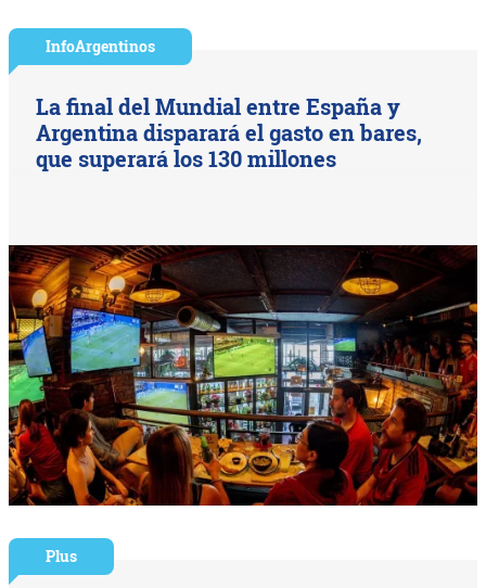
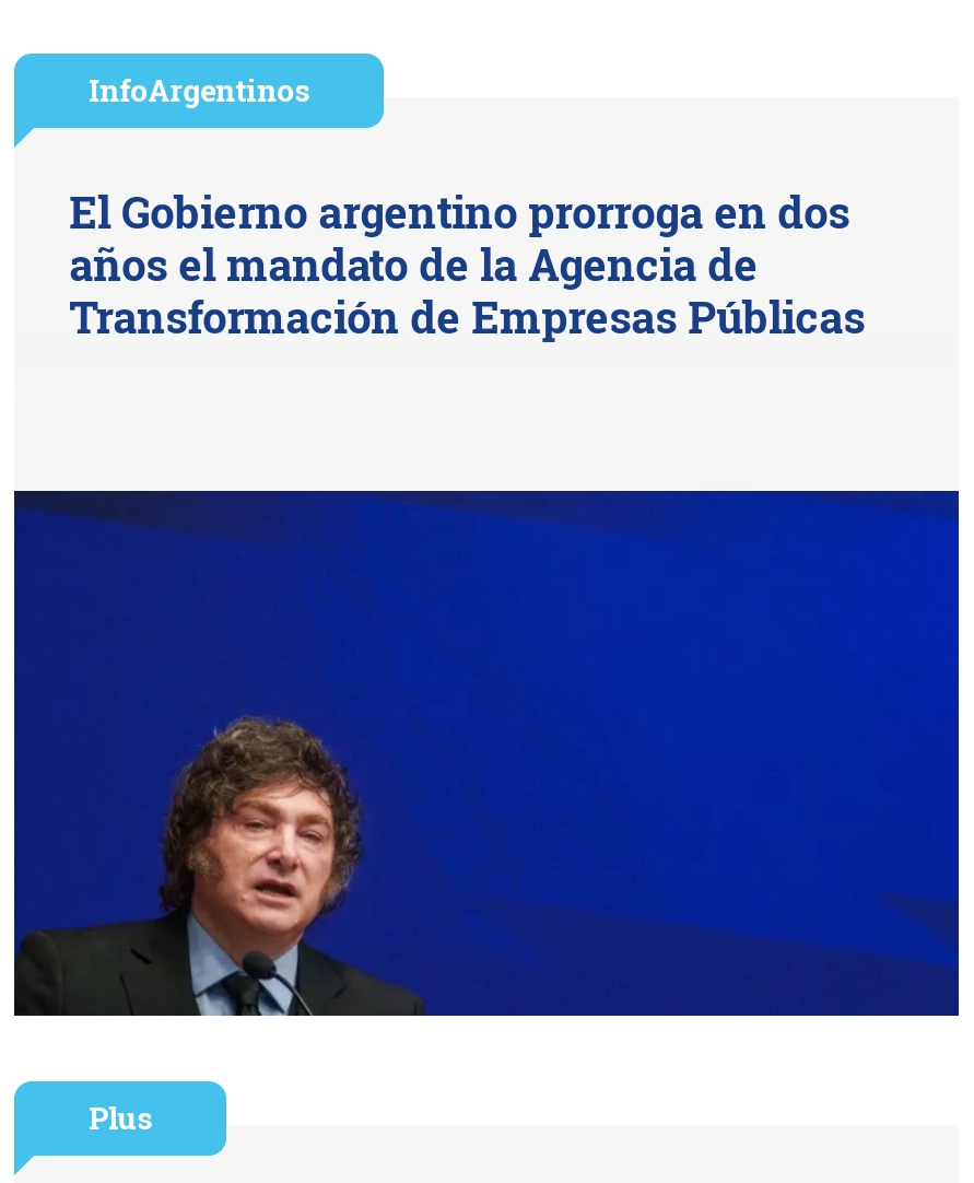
- La final del Mundial entre España y
- Argentina disparará el gasto en bares,
- que superará los 130 millones
+ El Gobierno argentino prorroga en dos
+ años el mandato de la Agencia de
+ Transformación de Empresas Públicas

- [image]
+ [image]
